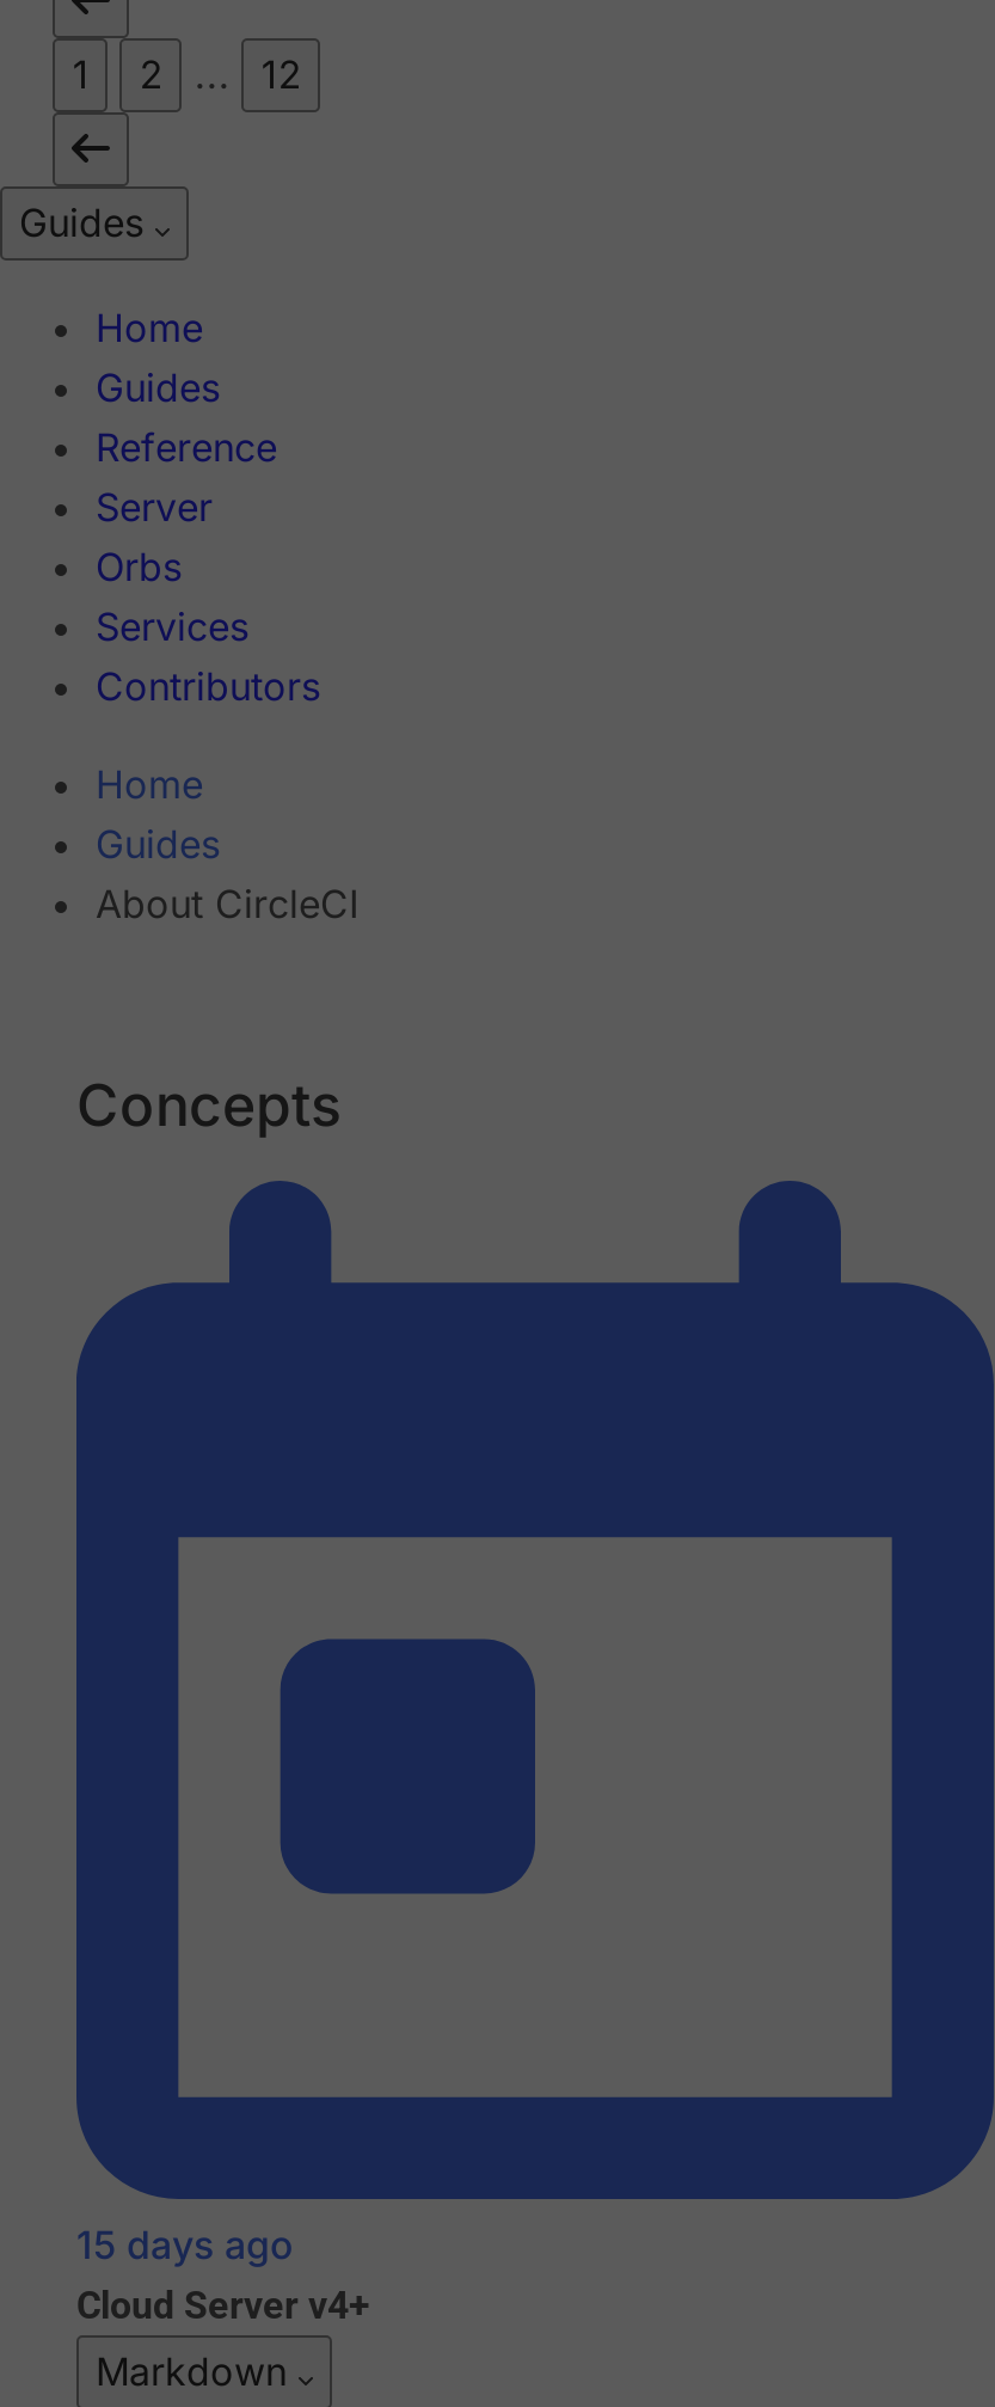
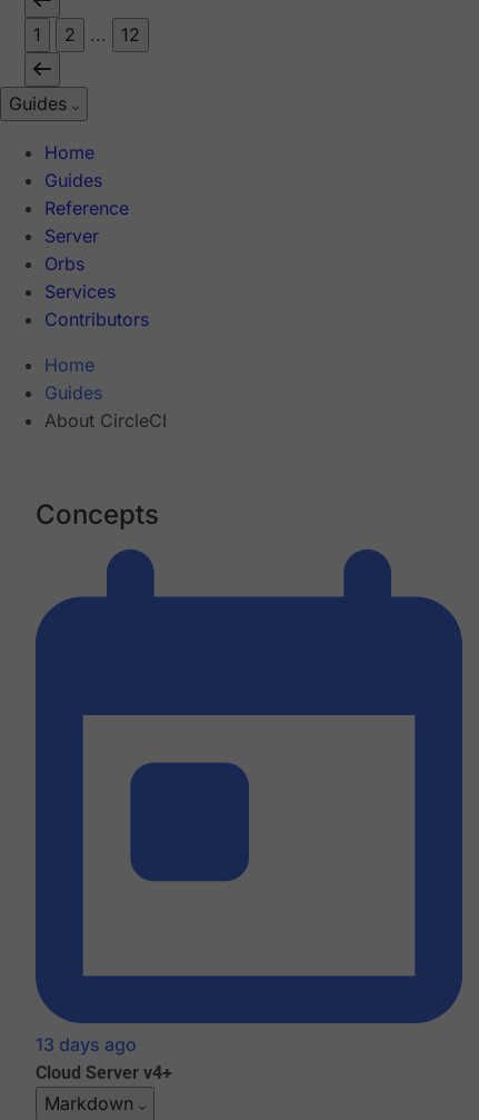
- 15 days ago
+ 13 days ago
